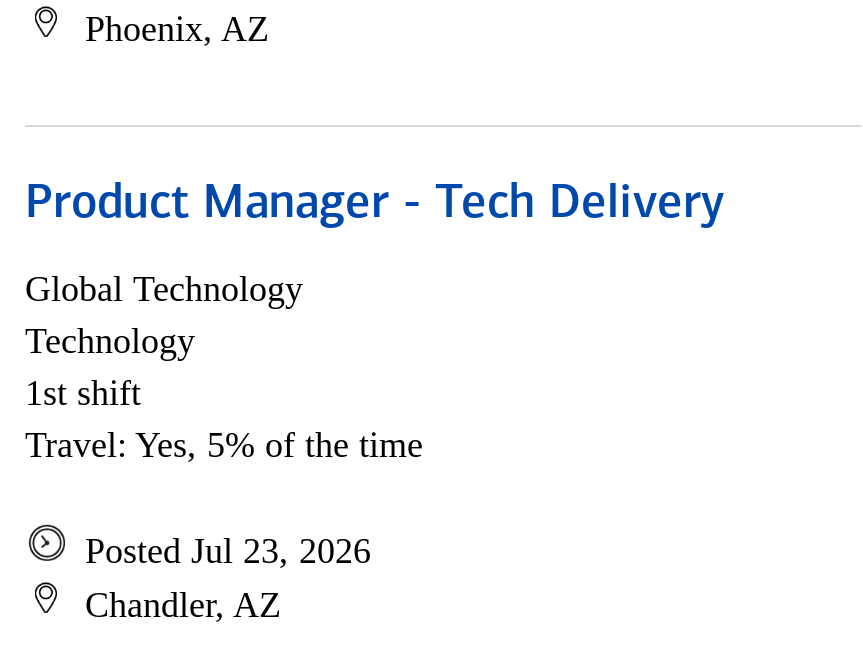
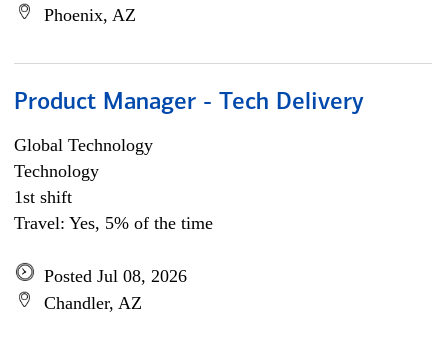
- Posted Jul 23, 2026
+ Posted Jul 08, 2026
